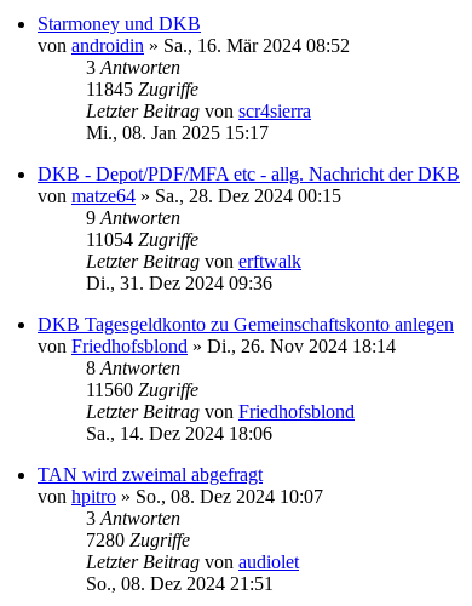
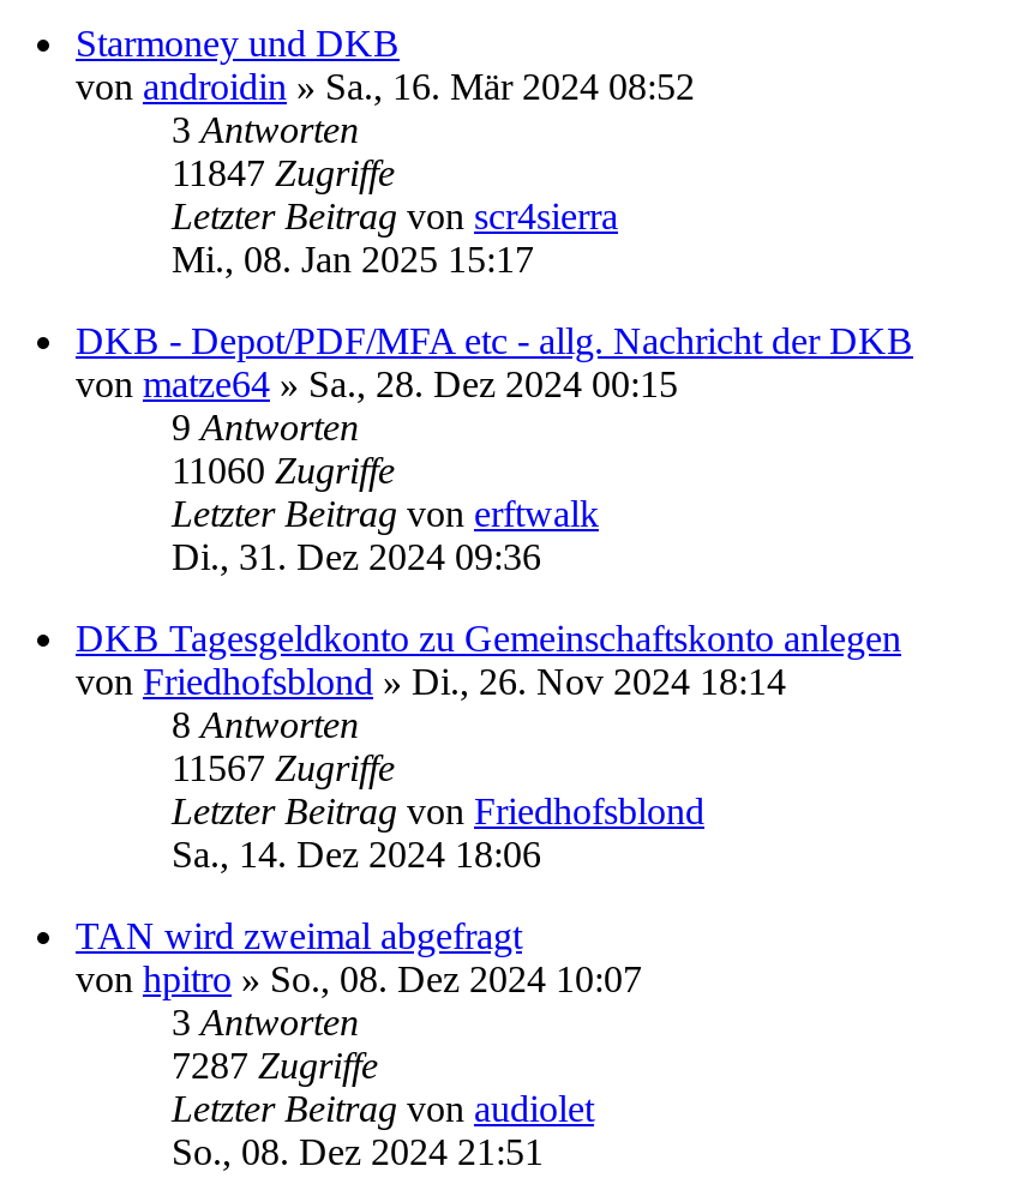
- 11845 Zugriffe
+ 11847 Zugriffe

- 11054 Zugriffe
+ 11060 Zugriffe

- 11560 Zugriffe
+ 11567 Zugriffe

- 7280 Zugriffe
+ 7287 Zugriffe
